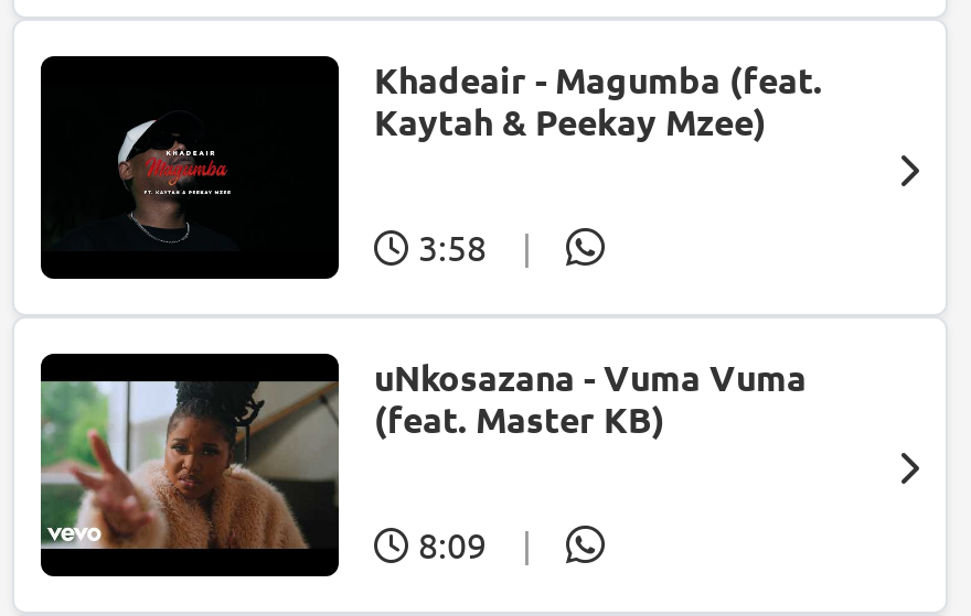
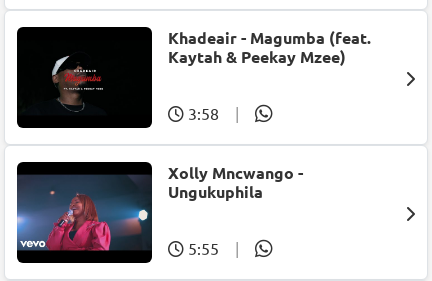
- [image]
- uNkosazana - Vuma Vuma
- (feat. Master KB)
+ [image]
+ Xolly Mncwango -
+ Ungukuphila

- 8:09
+ 5:55
